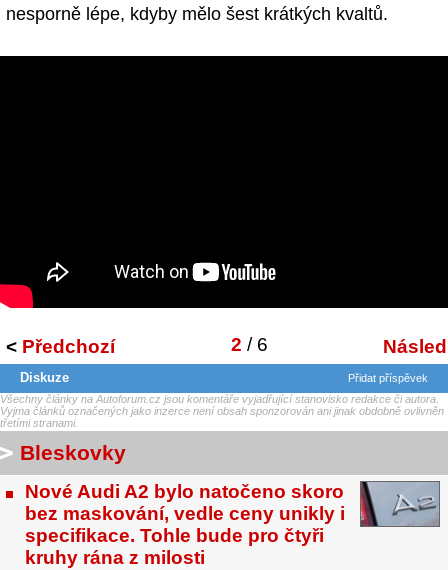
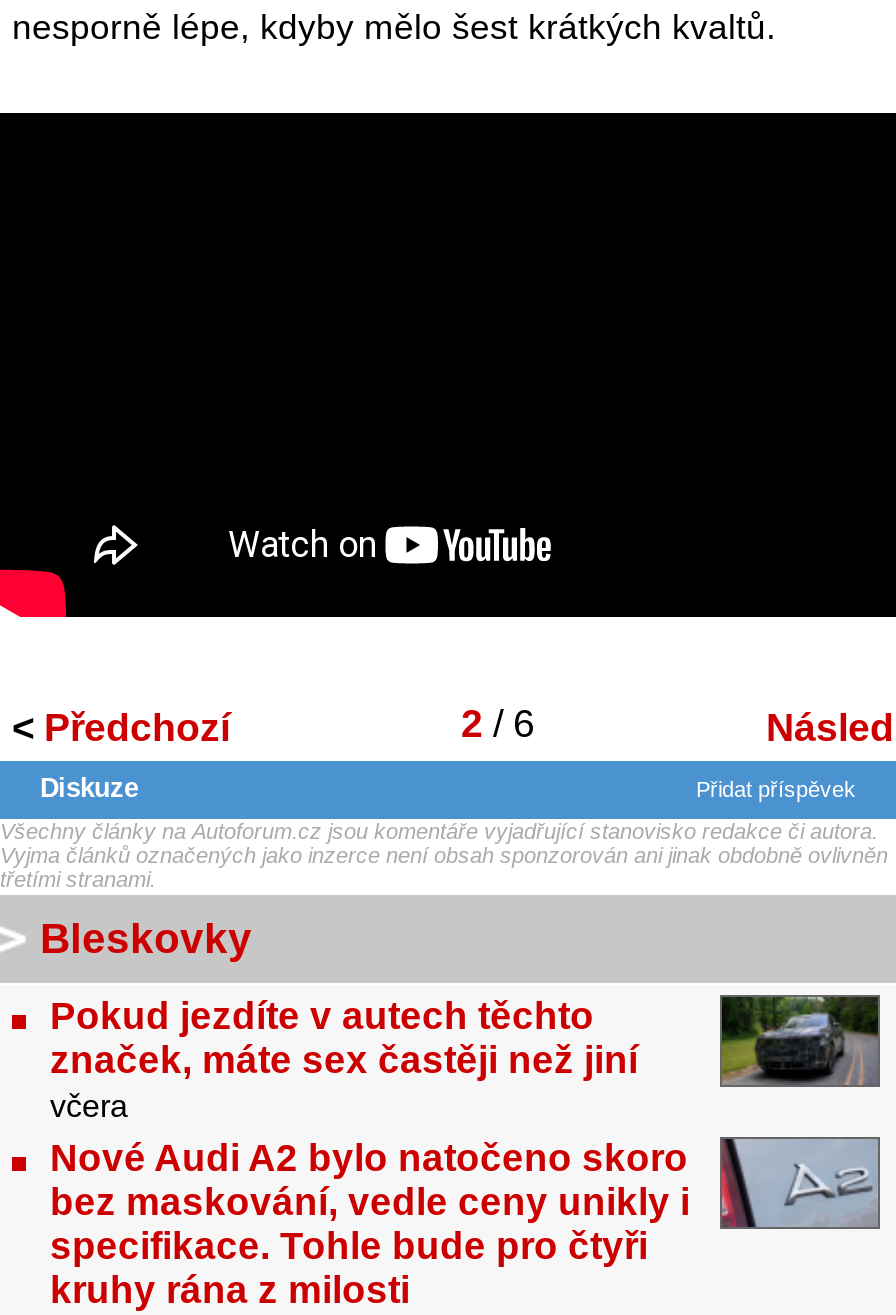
+ Pokud jezdíte v autech těchto
+ značek, máte sex častěji než jiní
+ včera

+ [image]
